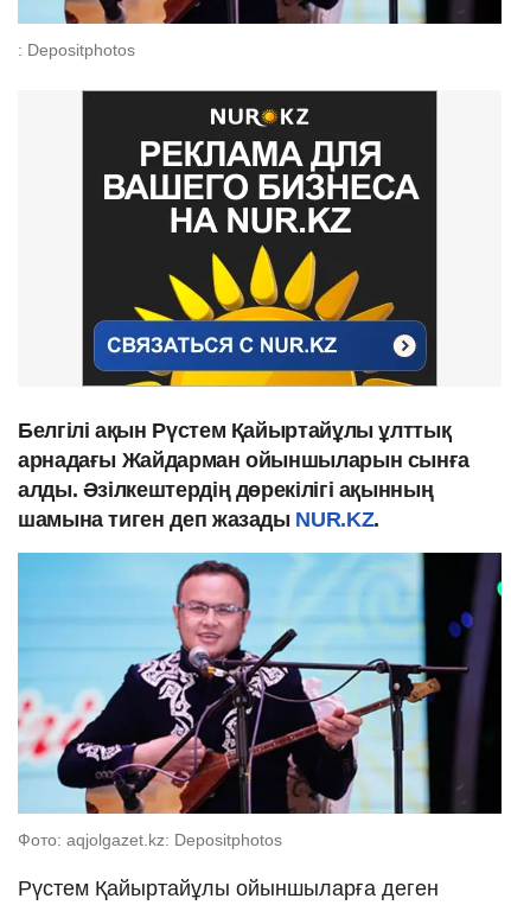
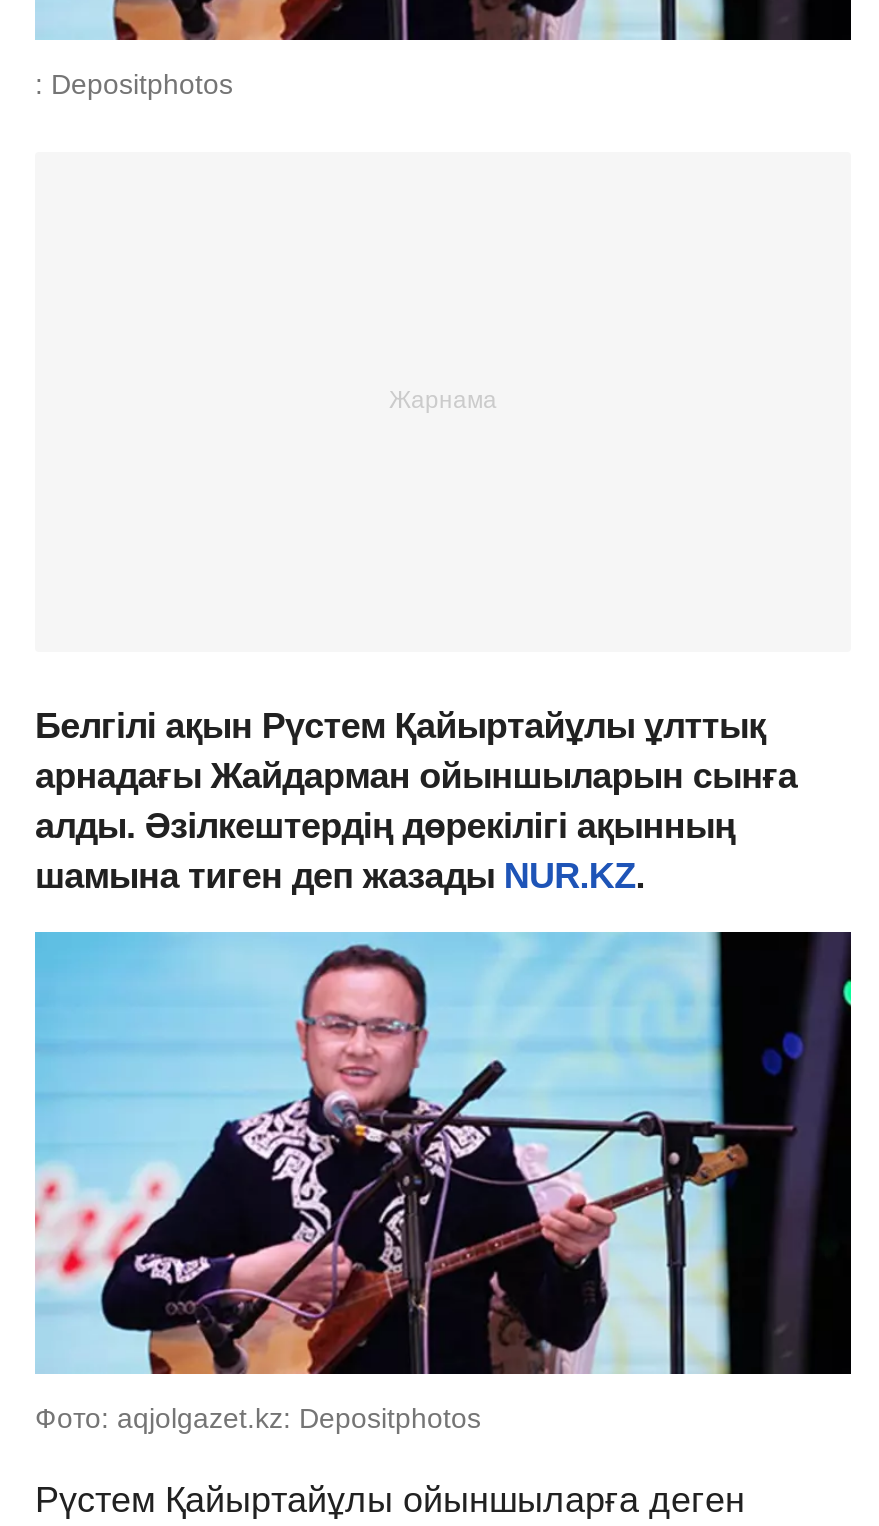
- [image]
